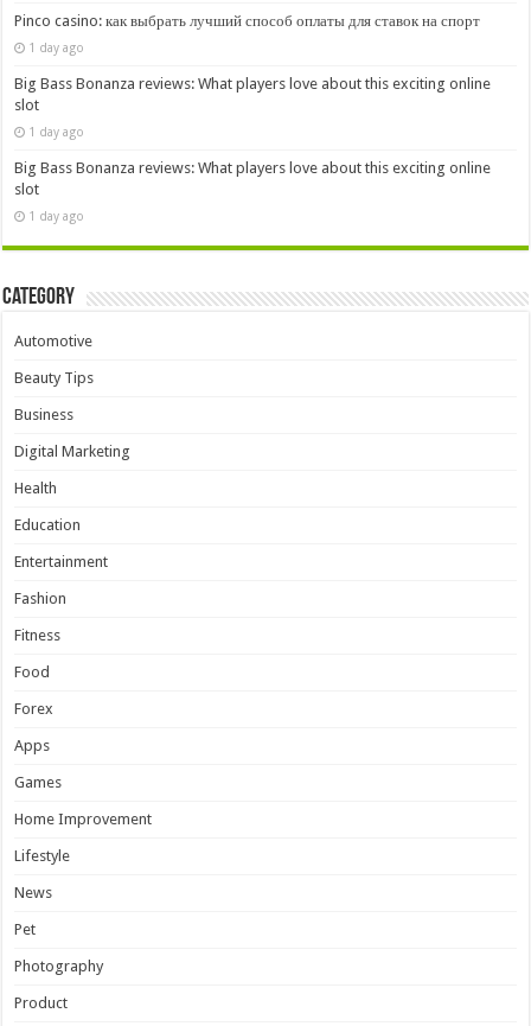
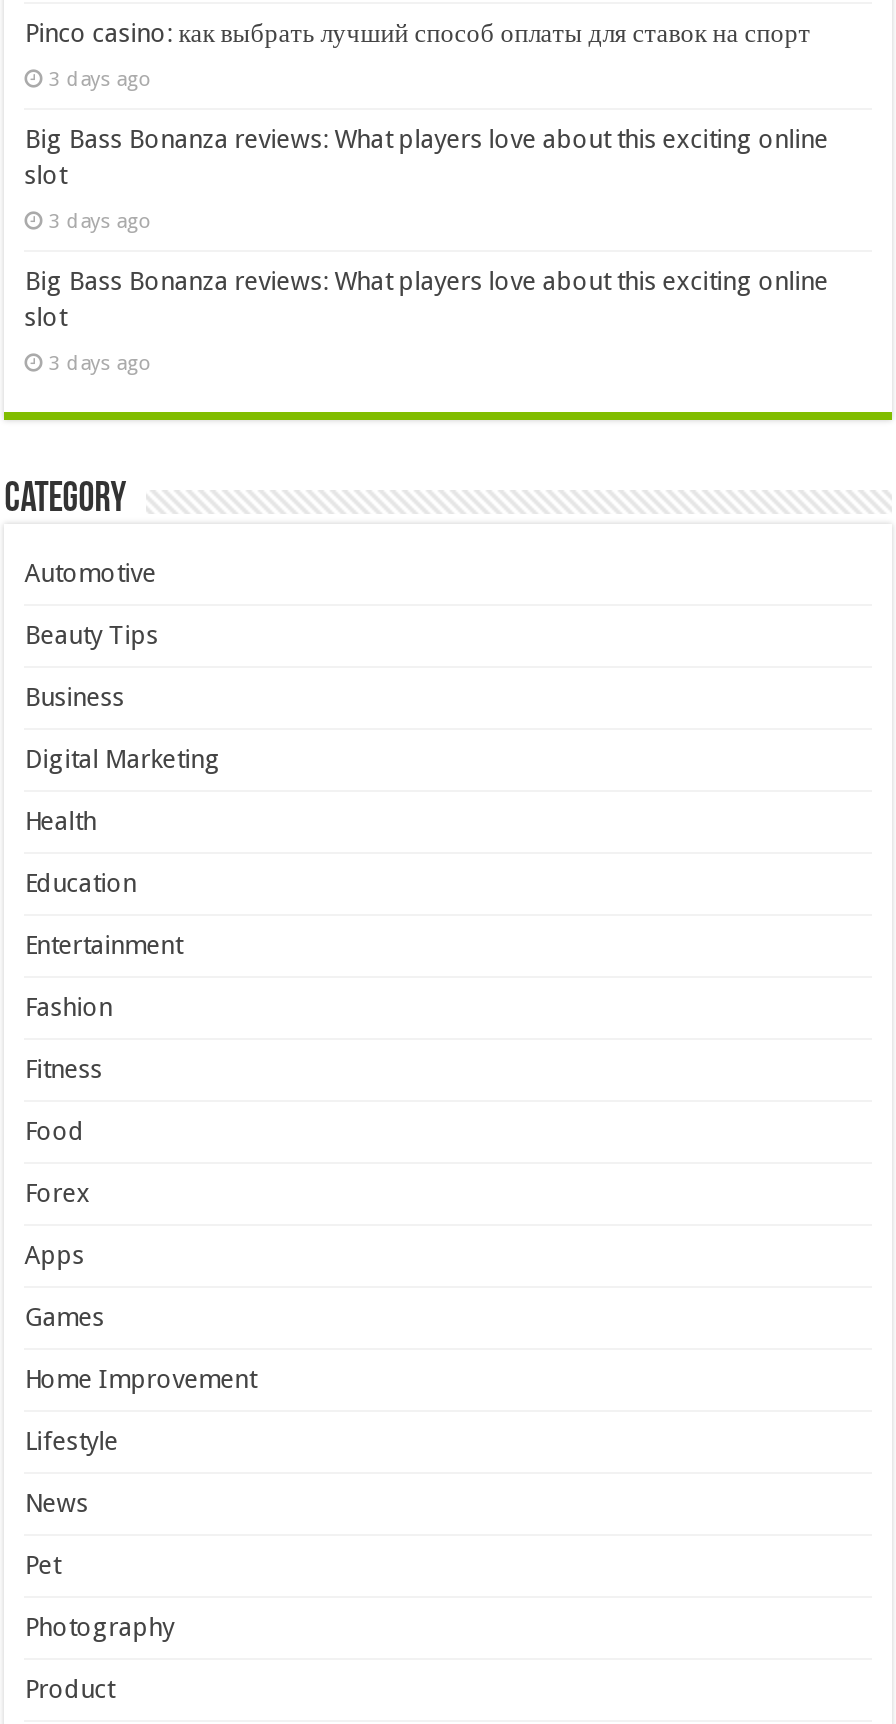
- 1 day ago
+ 3 days ago

- 1 day ago
+ 3 days ago

- 1 day ago
+ 3 days ago
